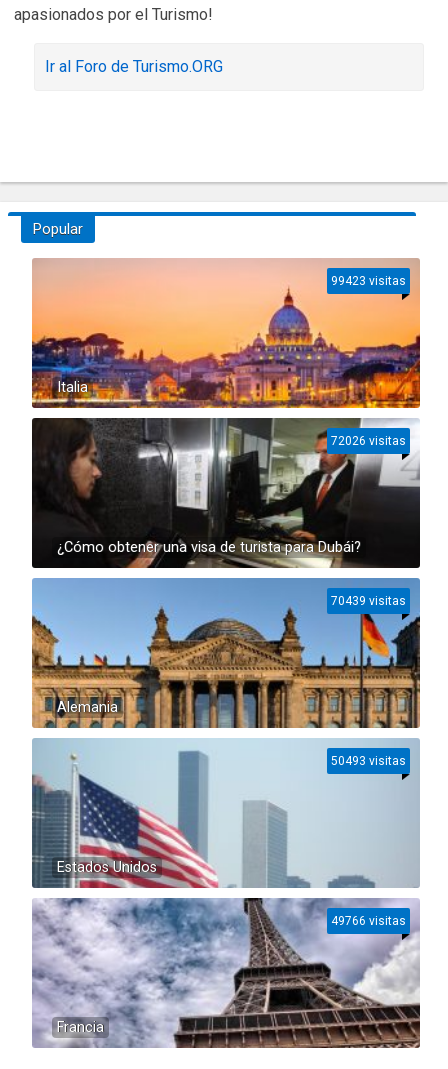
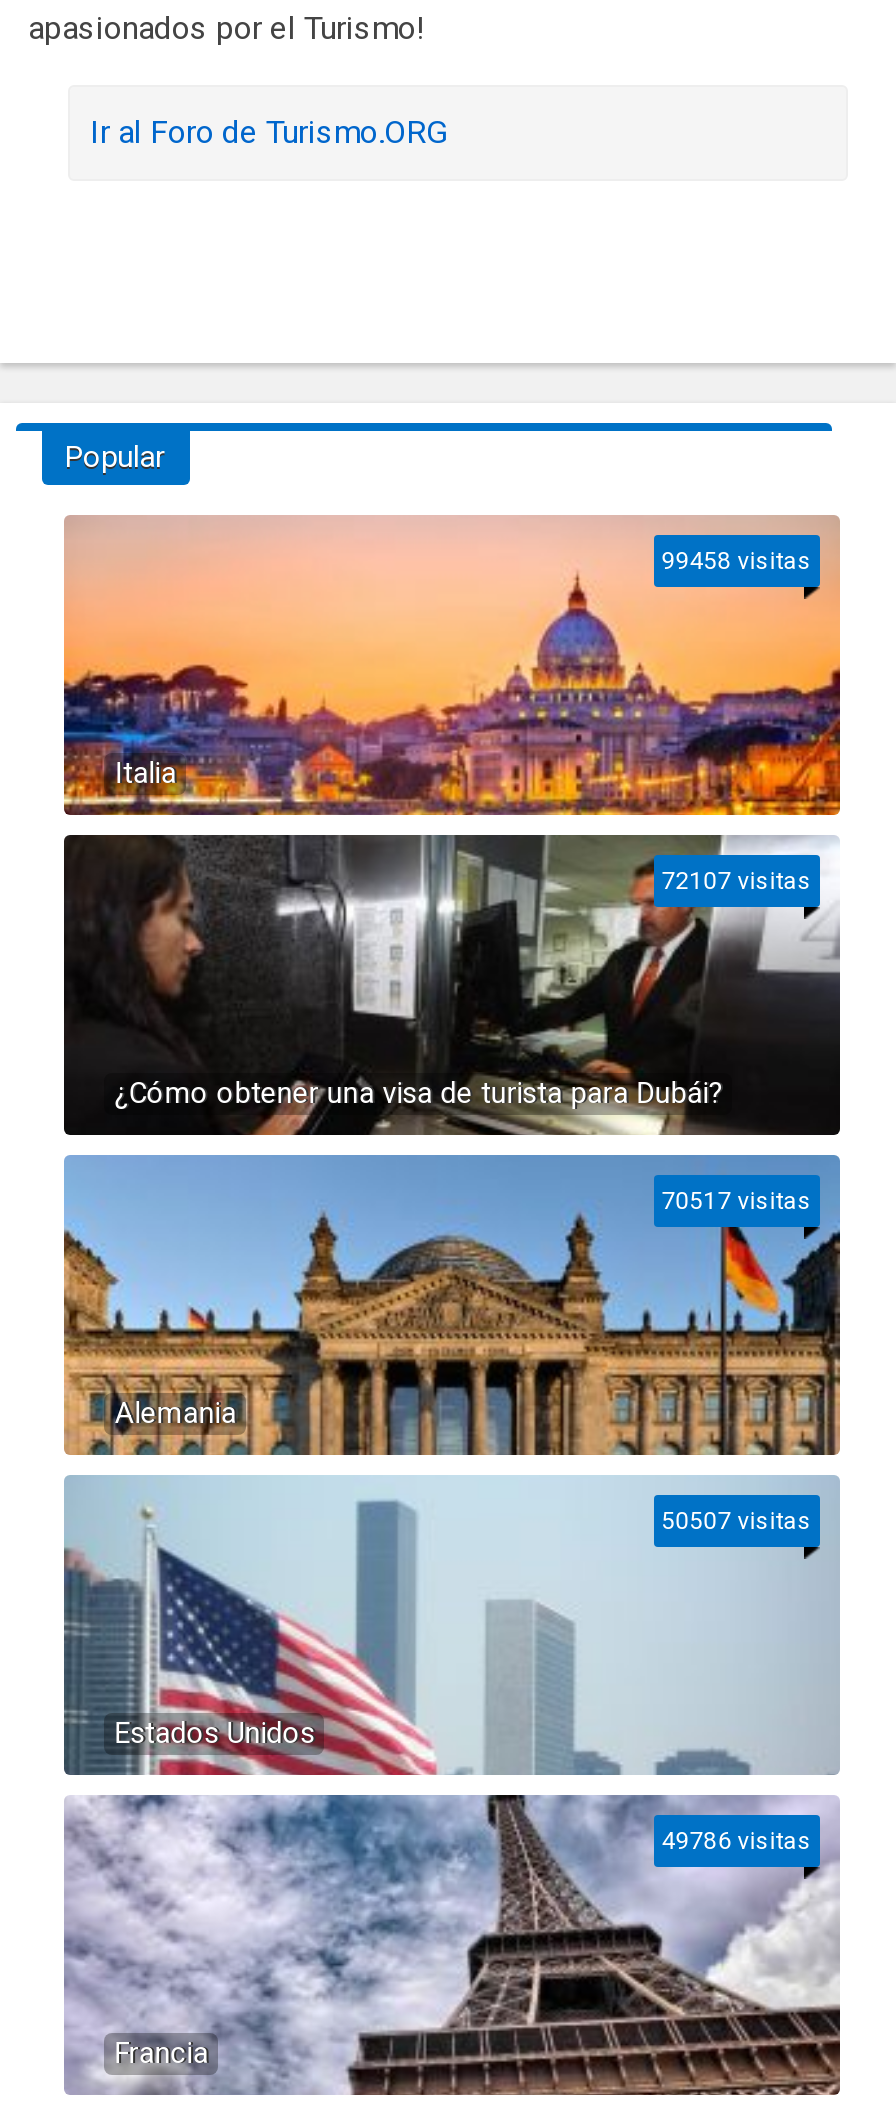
- 99423 visitas
+ 99458 visitas

- 72026 visitas
+ 72107 visitas

- 70439 visitas
+ 70517 visitas

- 50493 visitas
+ 50507 visitas

- 49766 visitas
+ 49786 visitas
